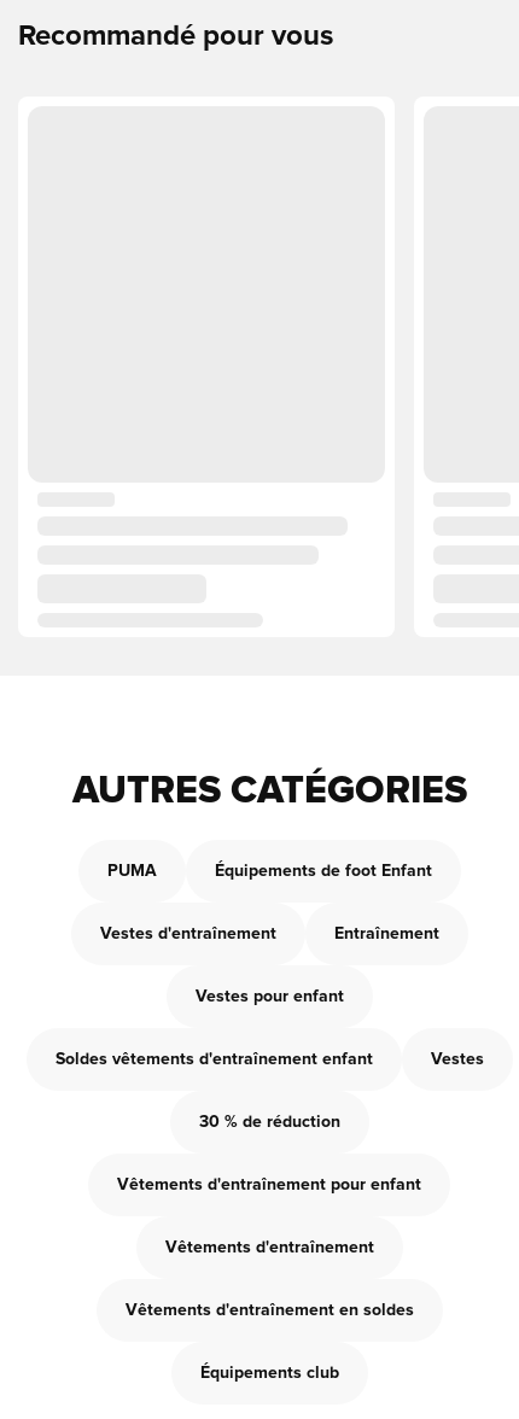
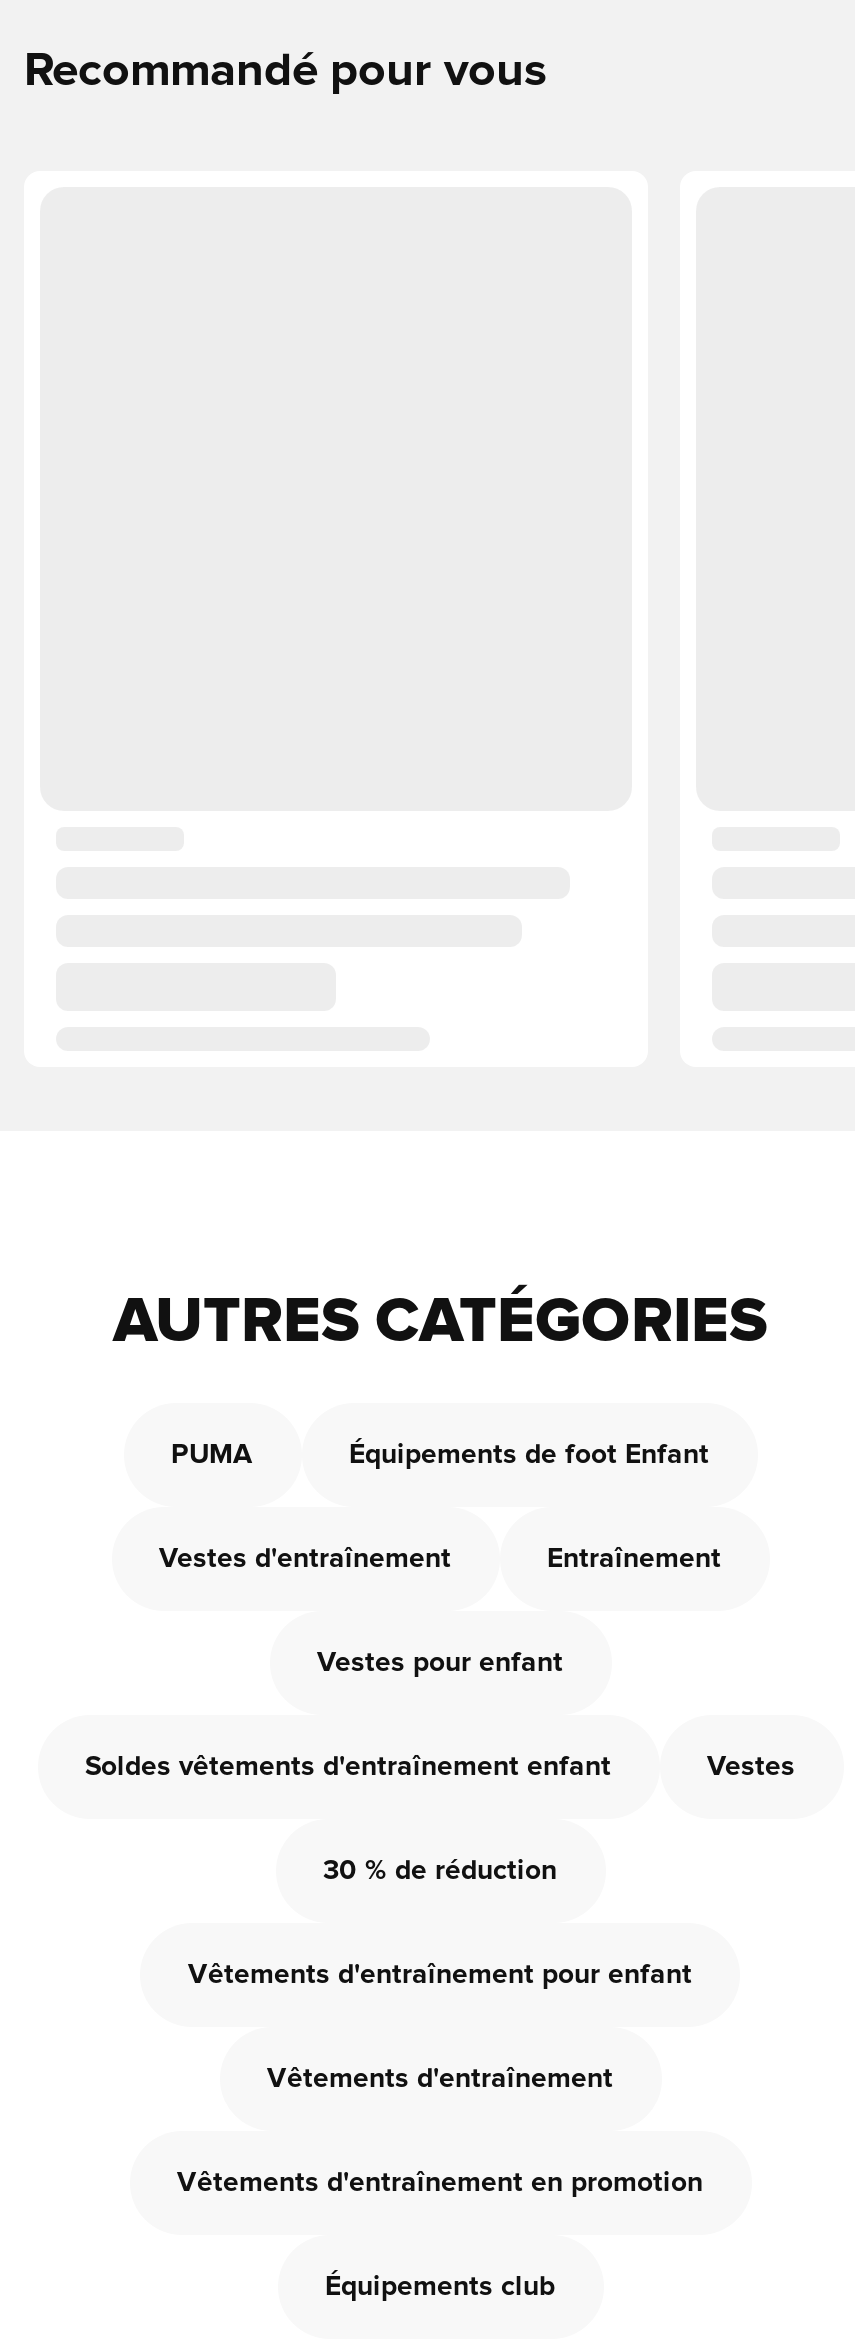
- Vêtements d'entraînement en soldes
+ Vêtements d'entraînement en promotion
